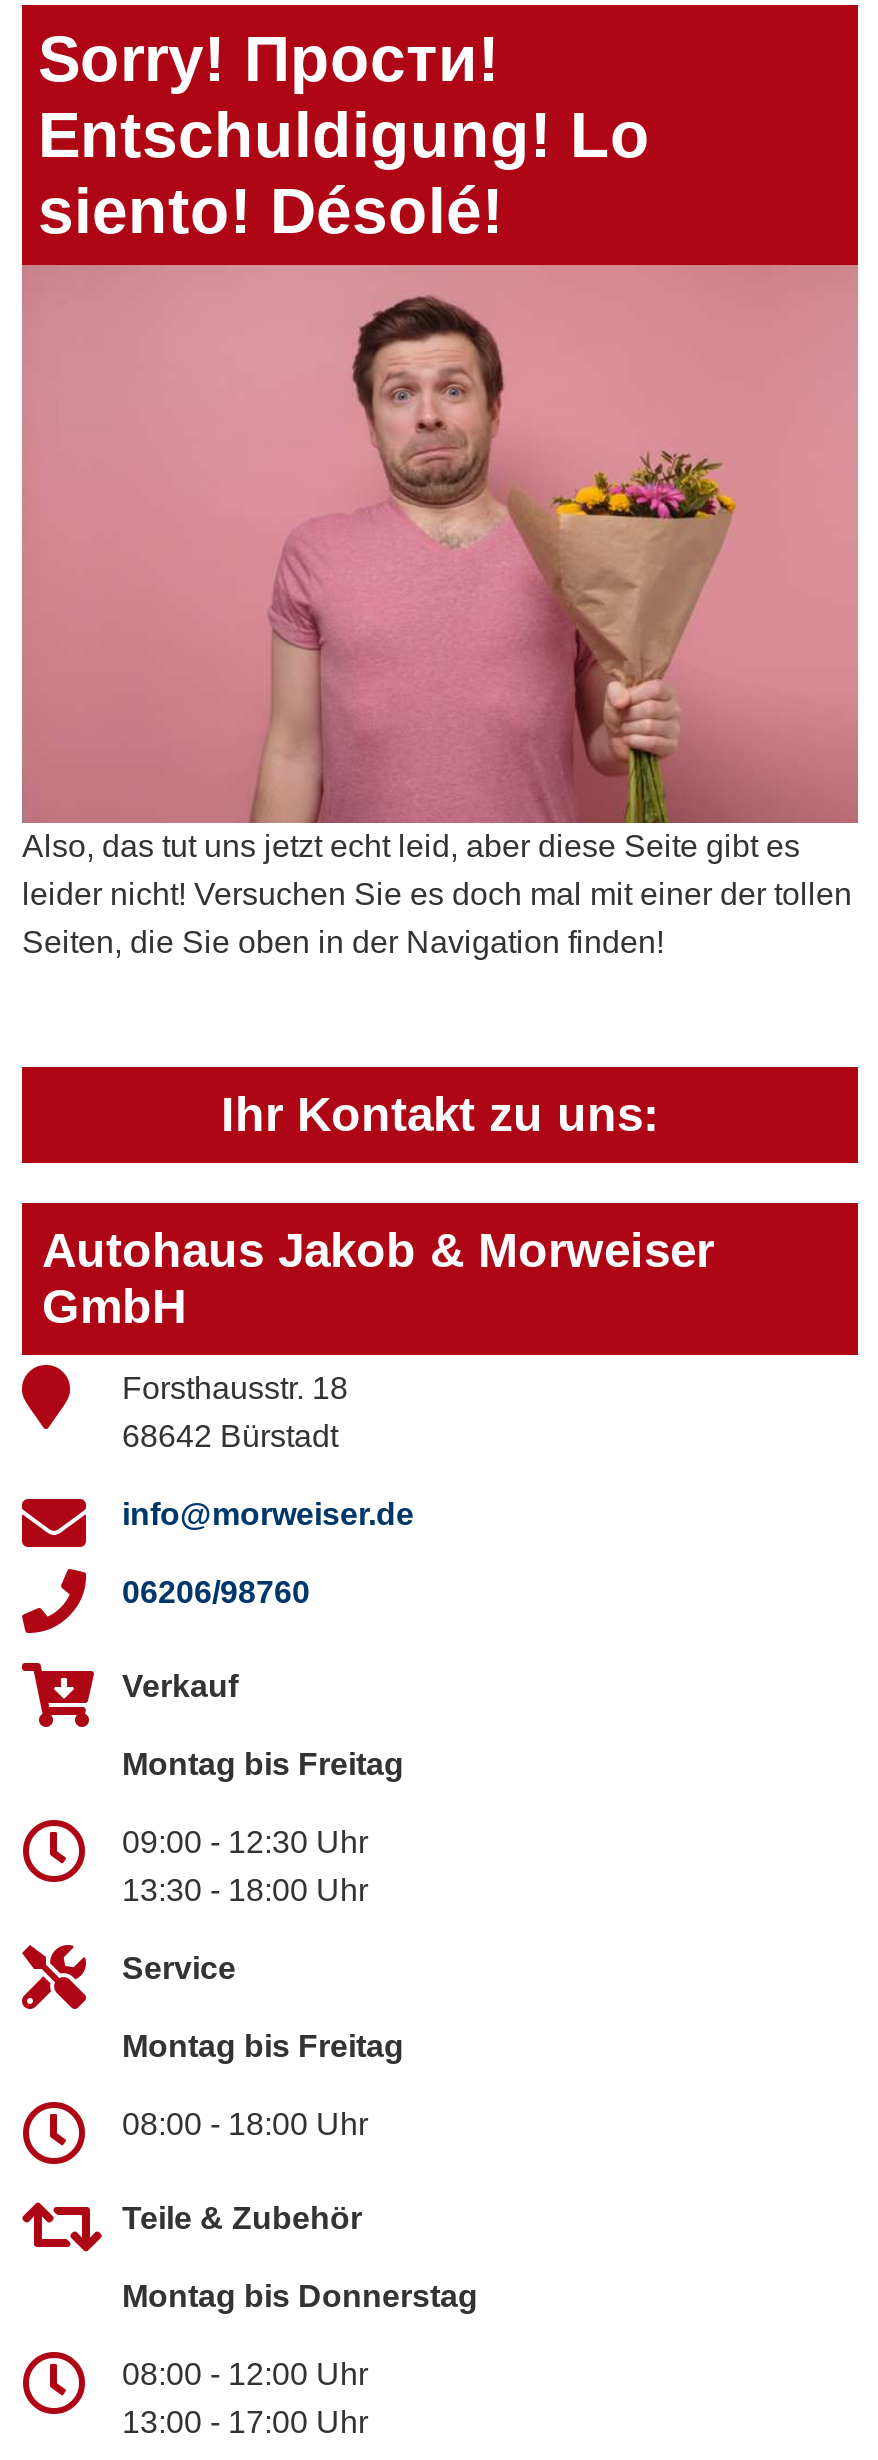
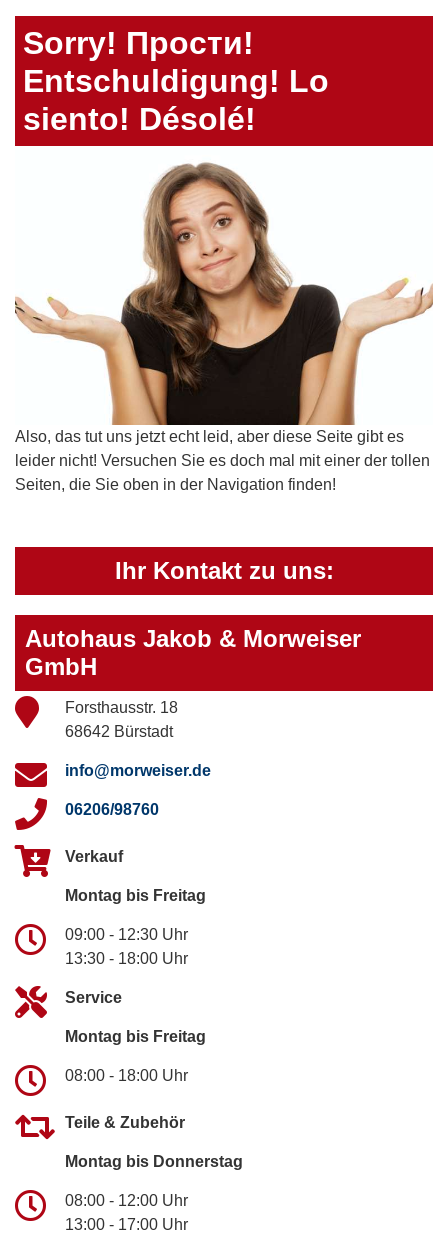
- [image]
+ [image]
